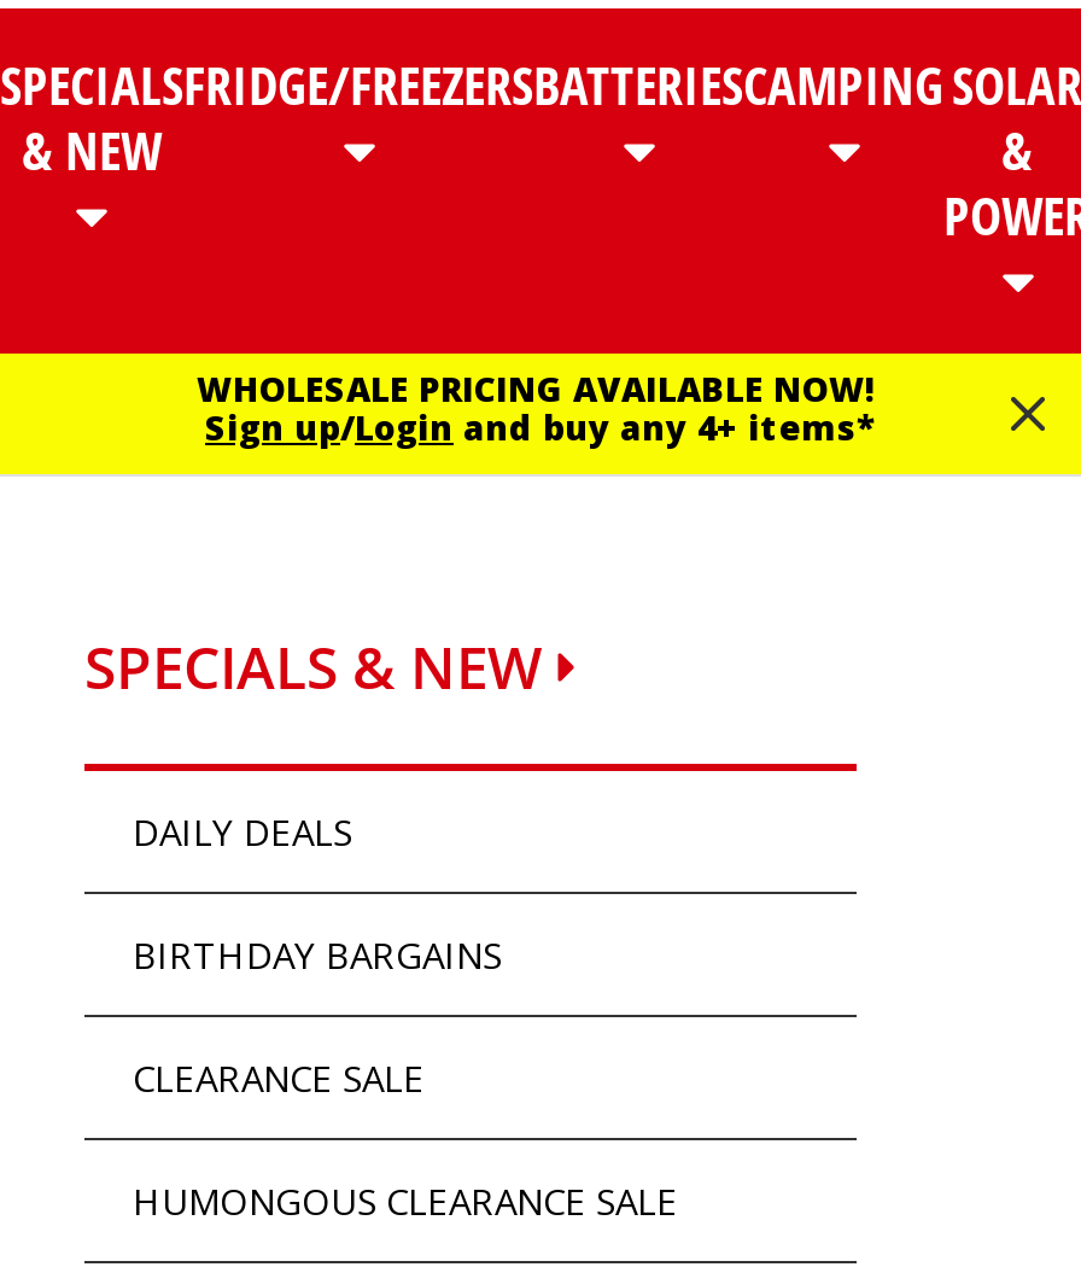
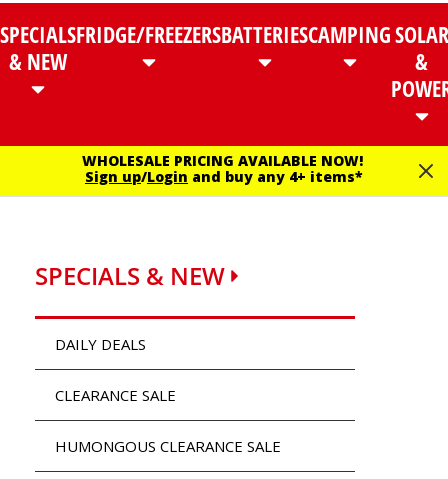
- BIRTHDAY BARGAINS
